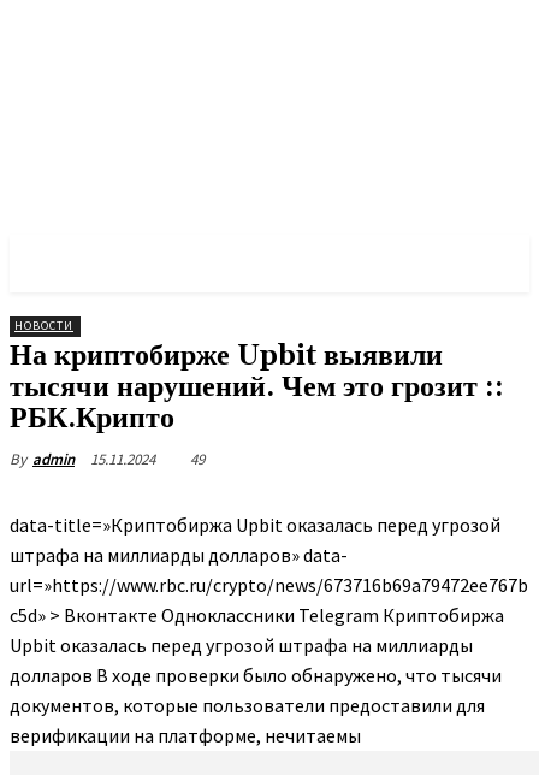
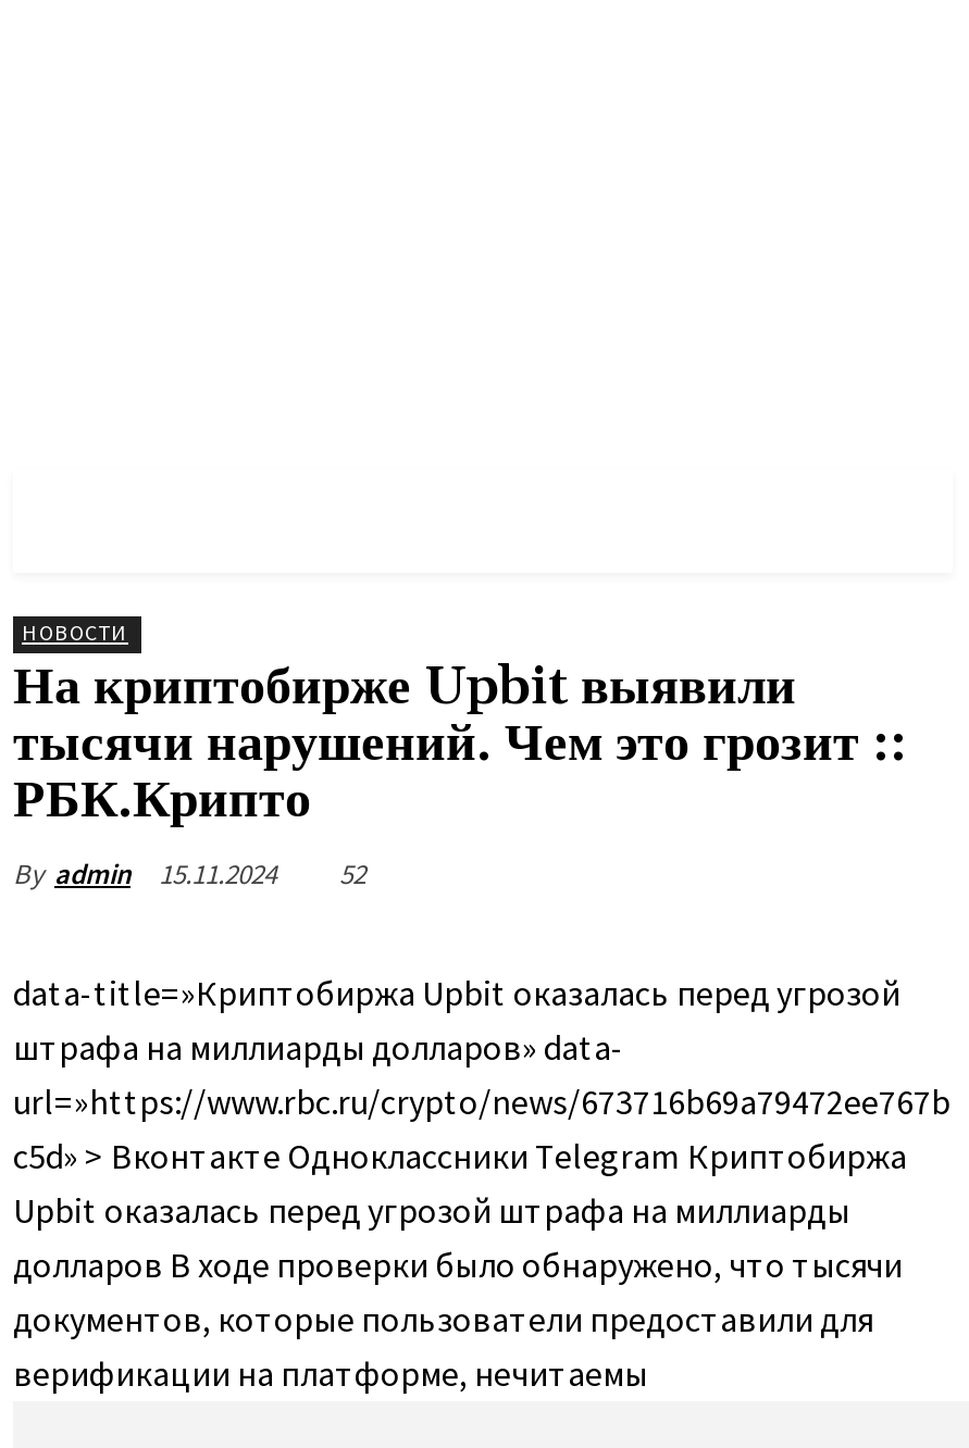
- By admin 15.11.2024 49
+ By admin 15.11.2024 52
